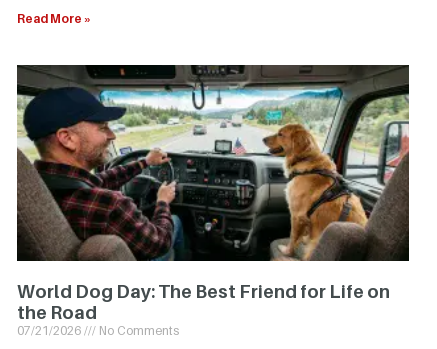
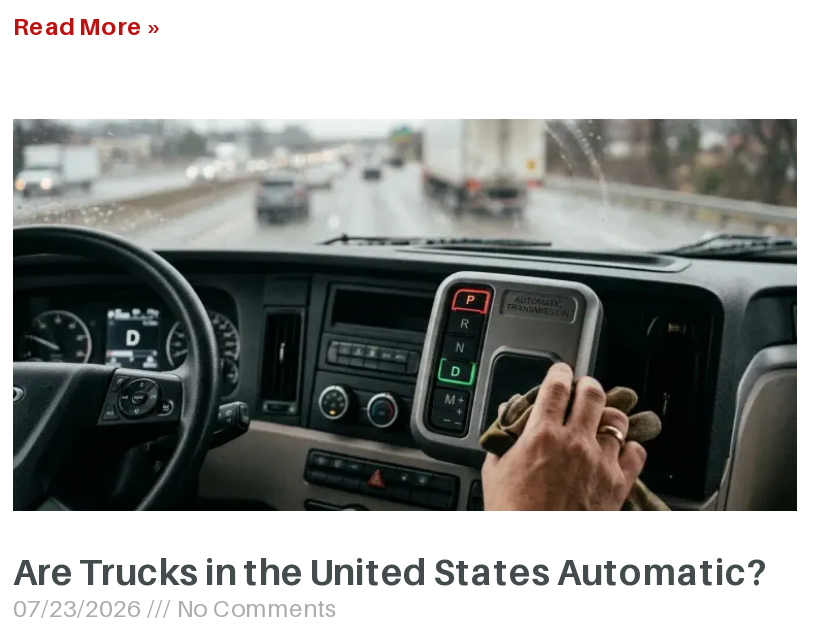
- [image]
- World Dog Day: The Best Friend for Life on
- the Road
- 07/21/2026
+ [image]
+ Are Trucks in the United States Automatic?
+ 07/23/2026
